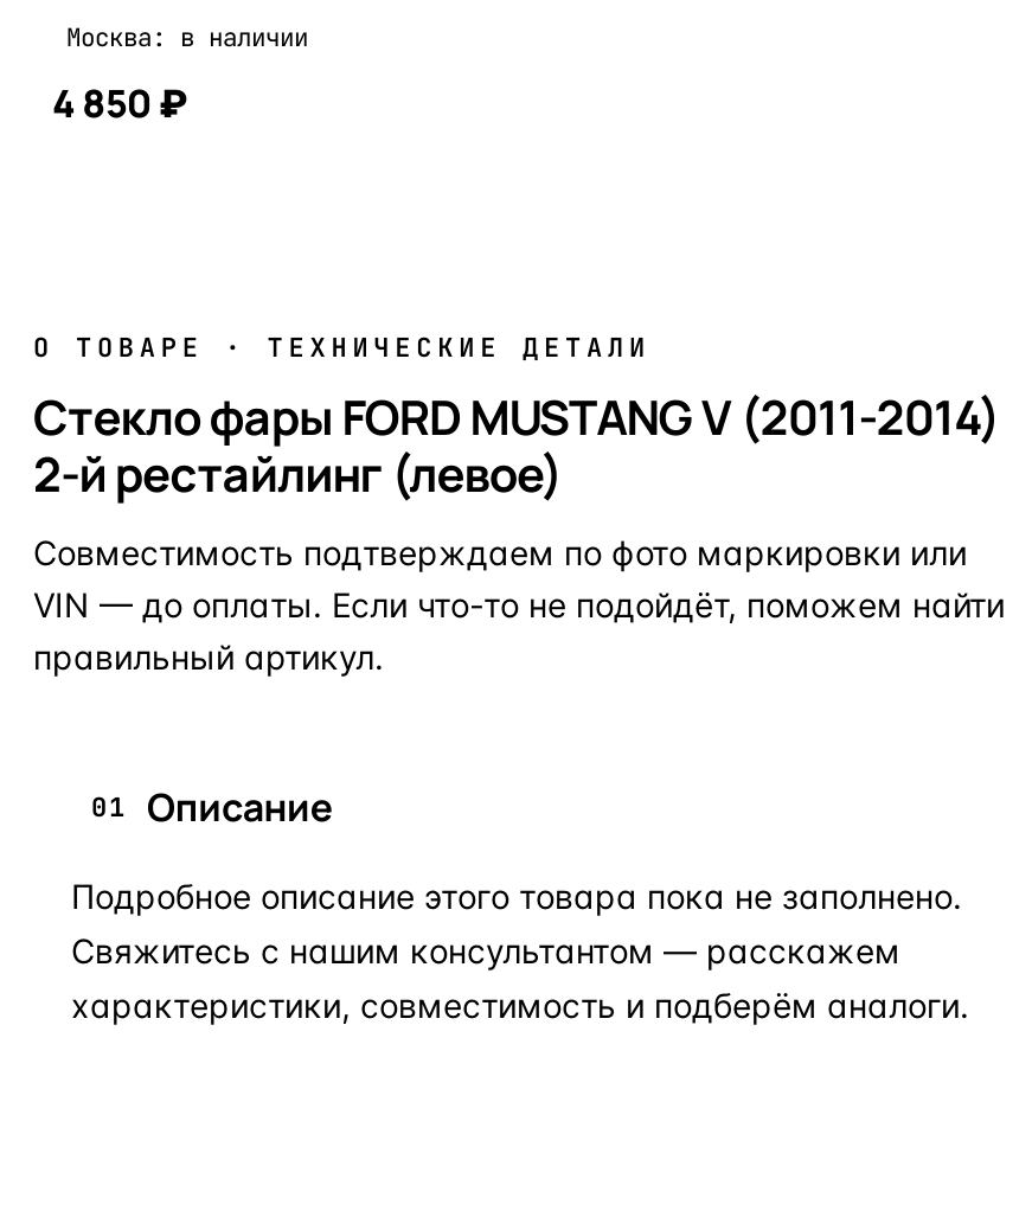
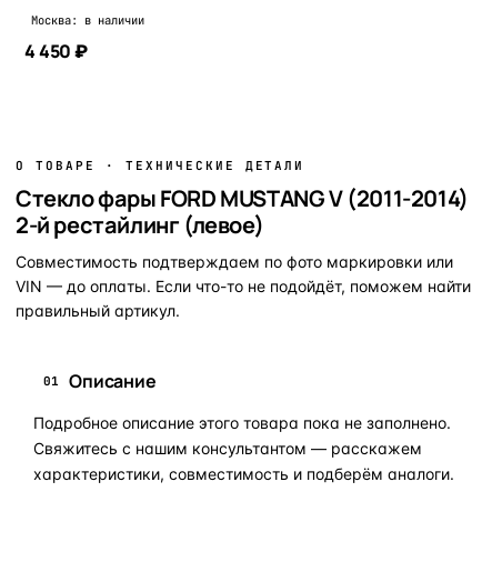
- 4 850 ₽
+ 4 450 ₽
